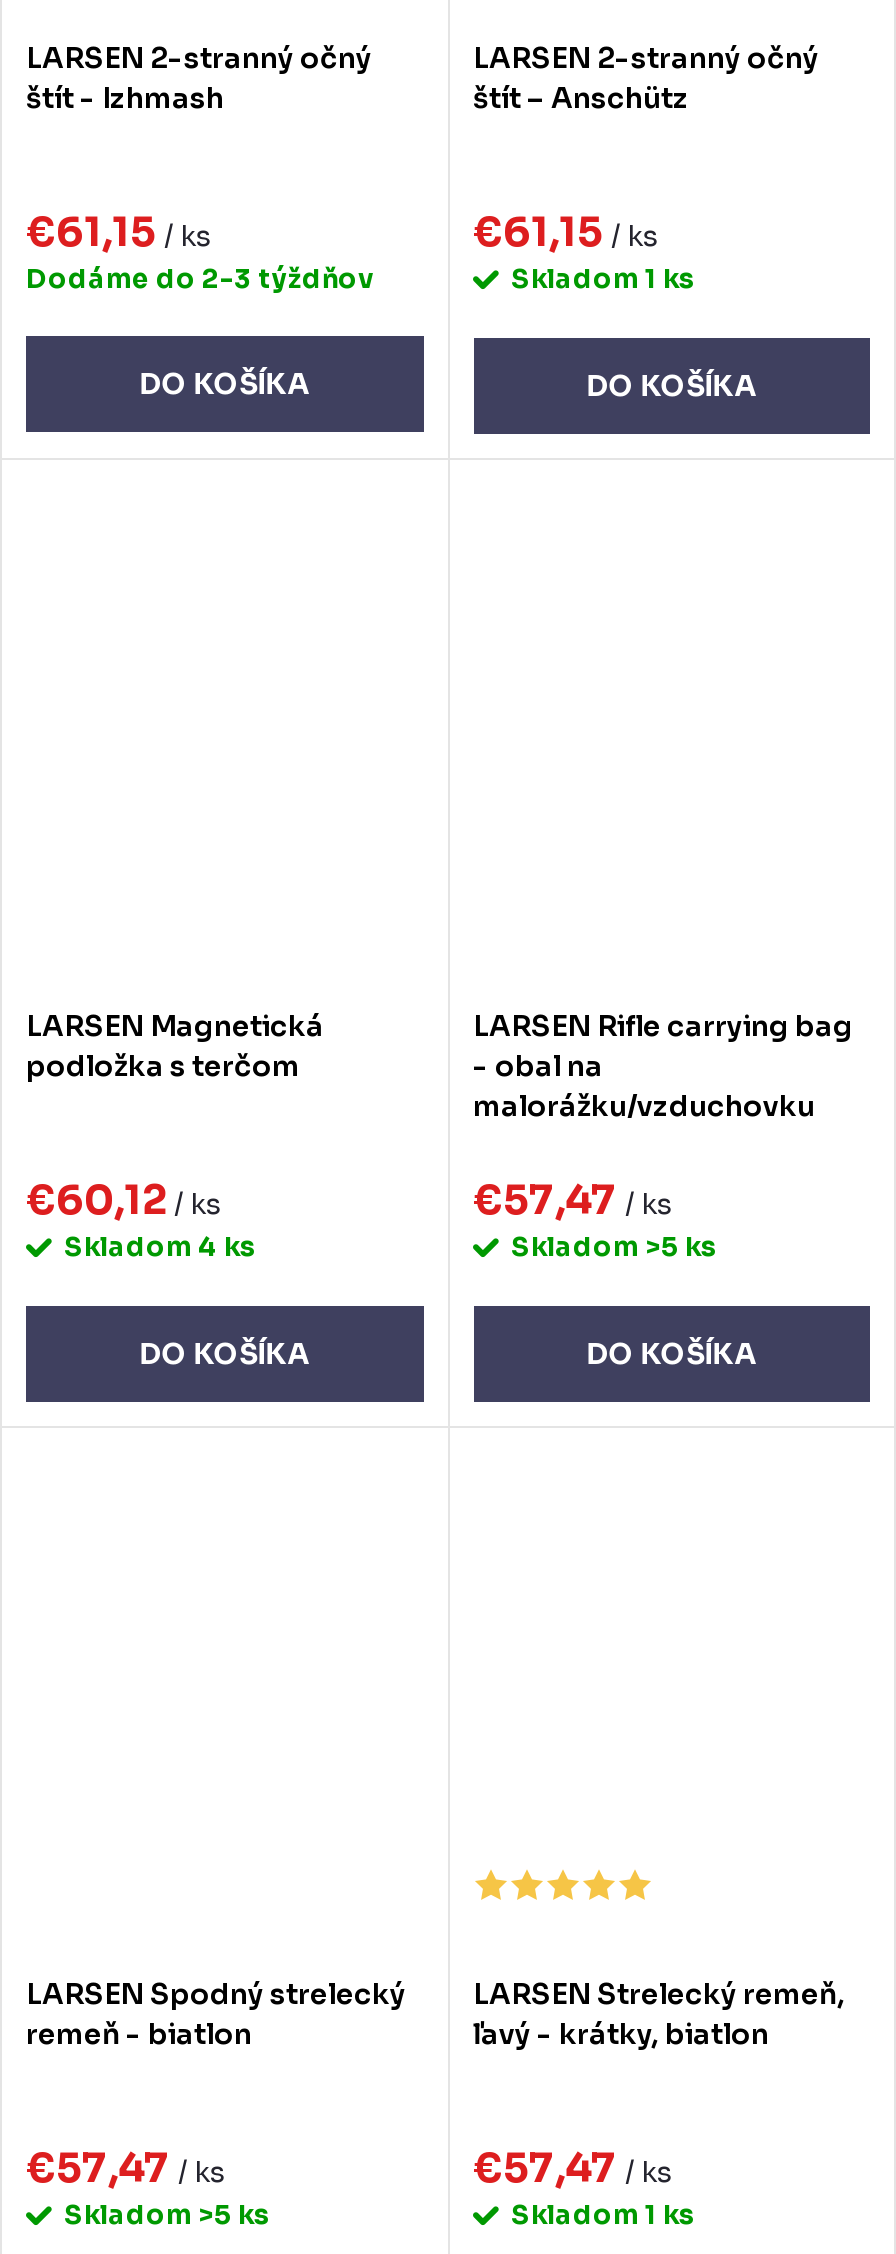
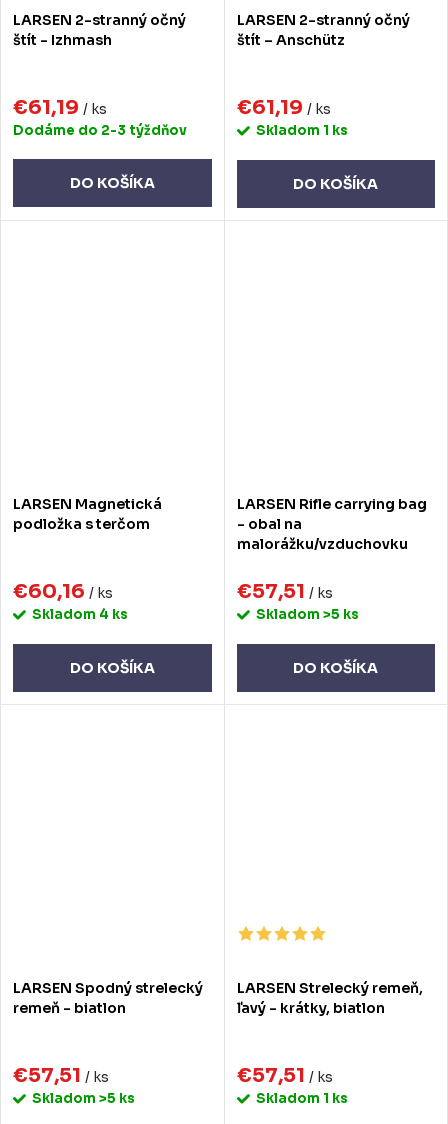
- €61,15 / ks
+ €61,19 / ks

- €61,15 / ks
+ €61,19 / ks

- €60,12 / ks
+ €60,16 / ks

- €57,47 / ks
+ €57,51 / ks

- €57,47 / ks
+ €57,51 / ks

- €57,47 / ks
+ €57,51 / ks
